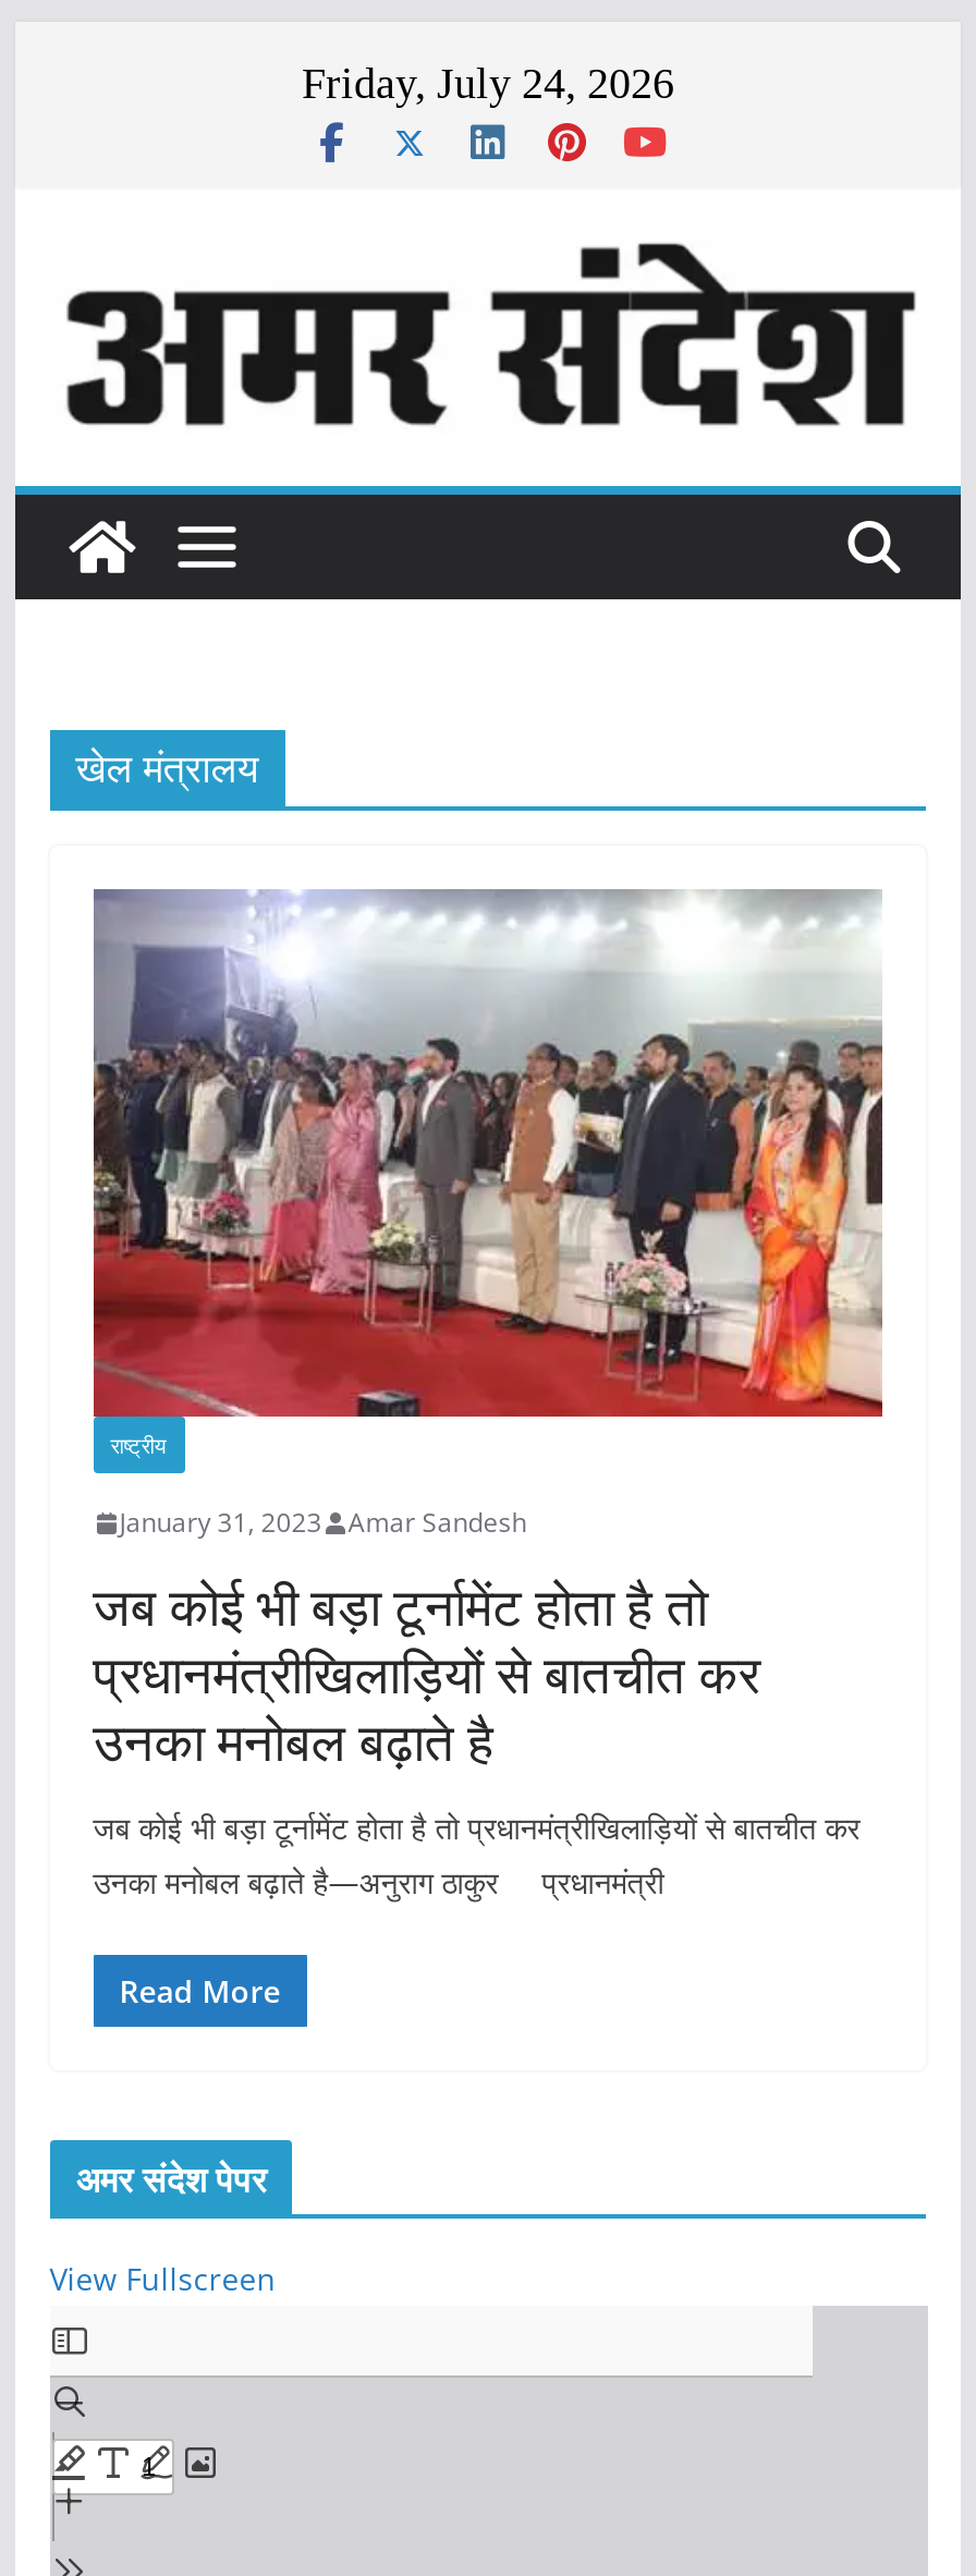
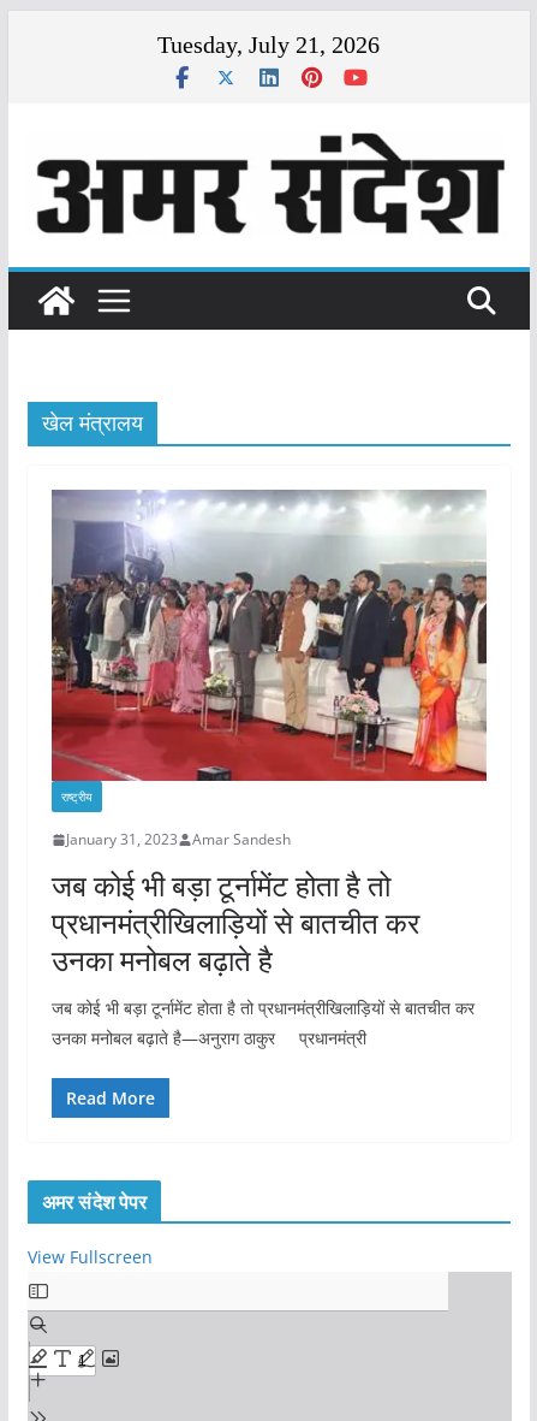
- Friday, July 24, 2026
+ Tuesday, July 21, 2026
